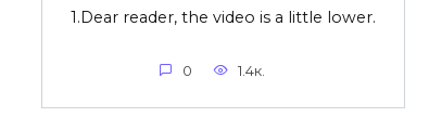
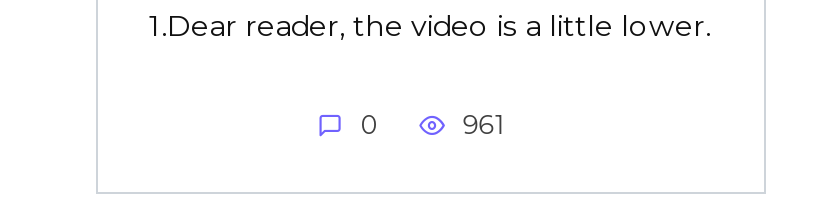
- 1.4к.
+ 961
